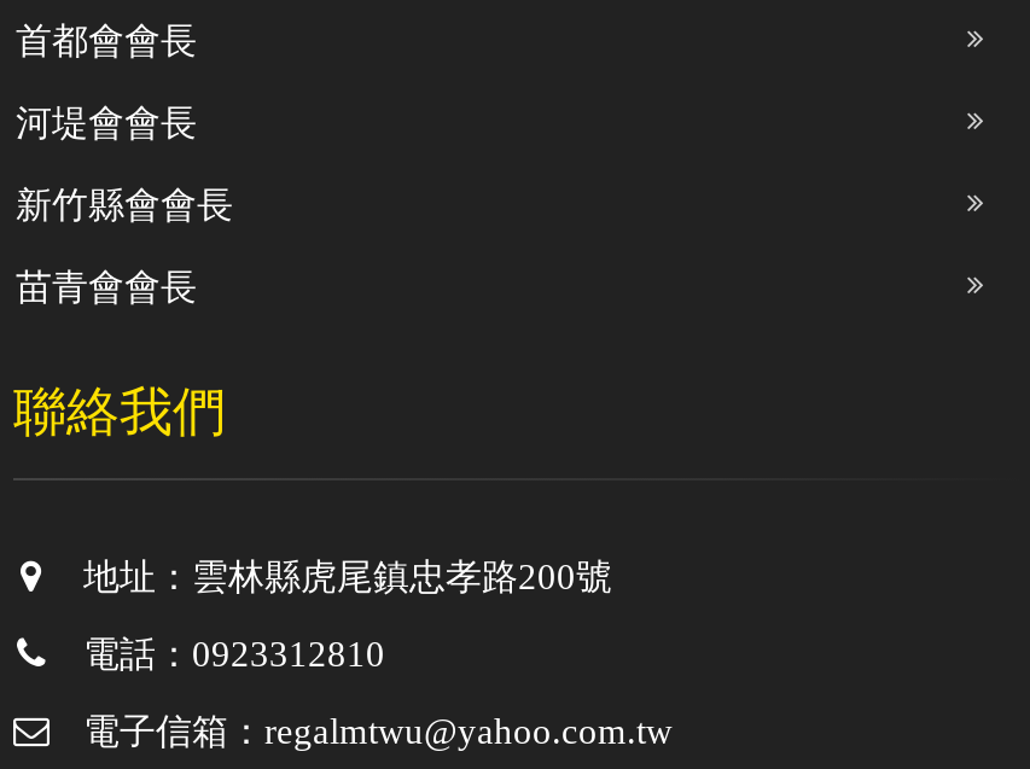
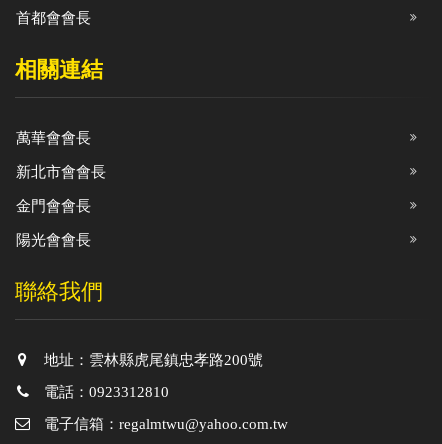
- 河堤會會長
- 新竹縣會會長
- 苗青會會長
+ 相關連結
+ 萬華會會長
+ 新北市會會長
+ 金門會會長
+ 陽光會會長
